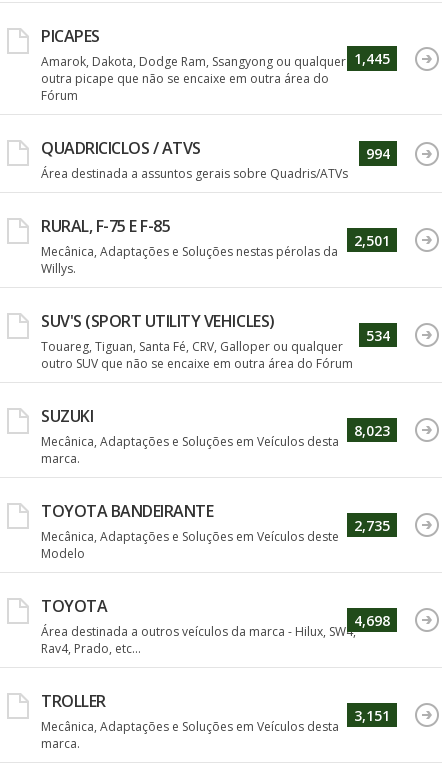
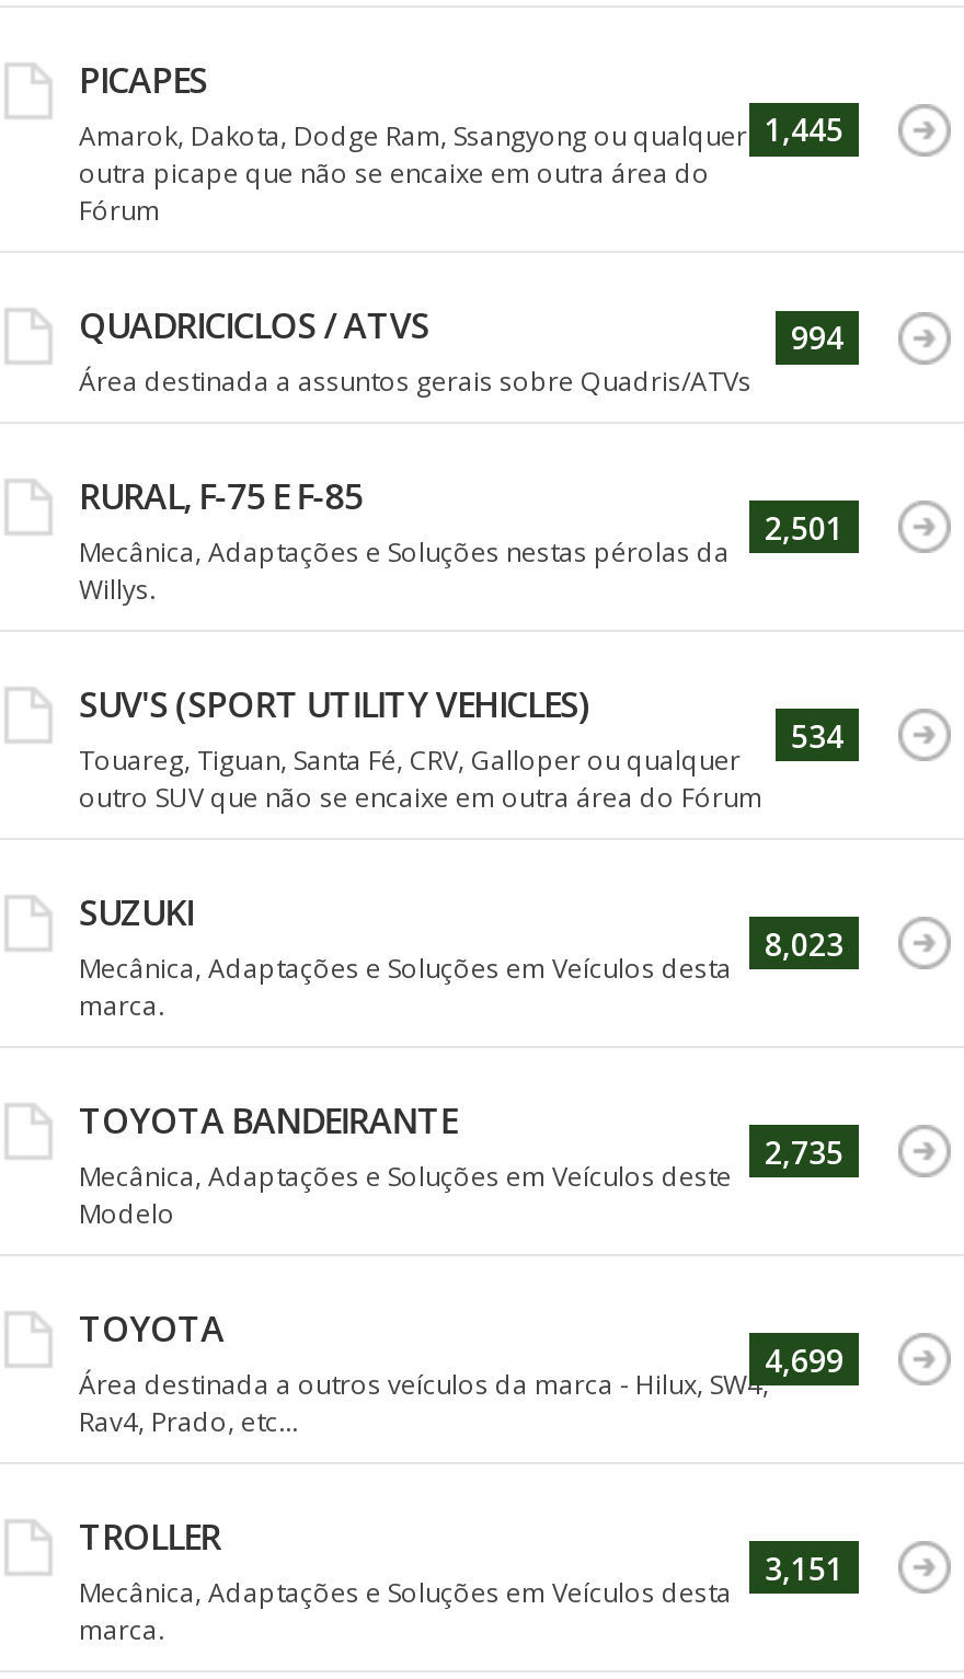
- 4,698
+ 4,699
